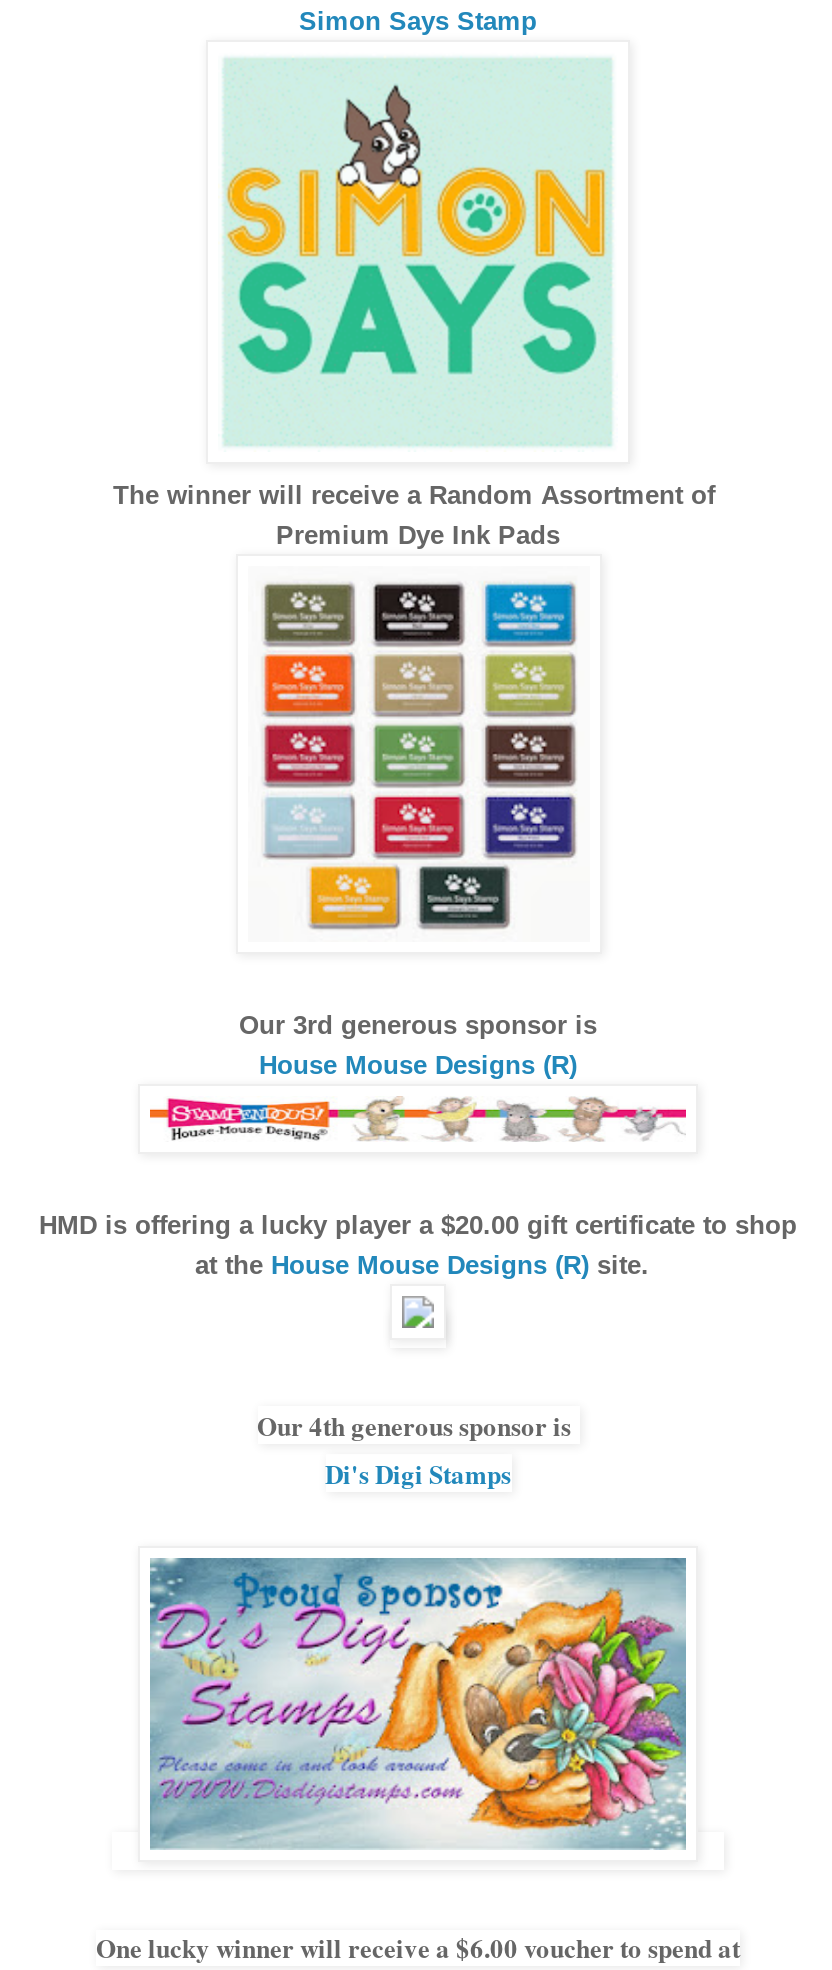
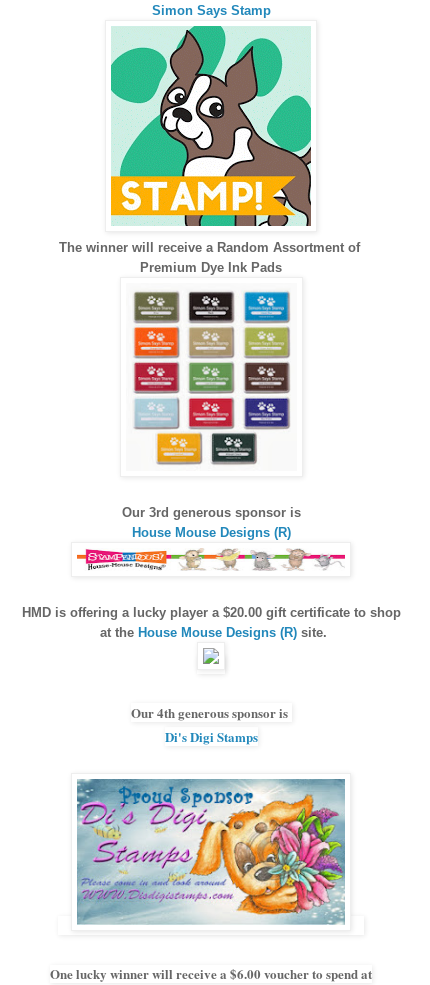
- [image]
+ [image]
